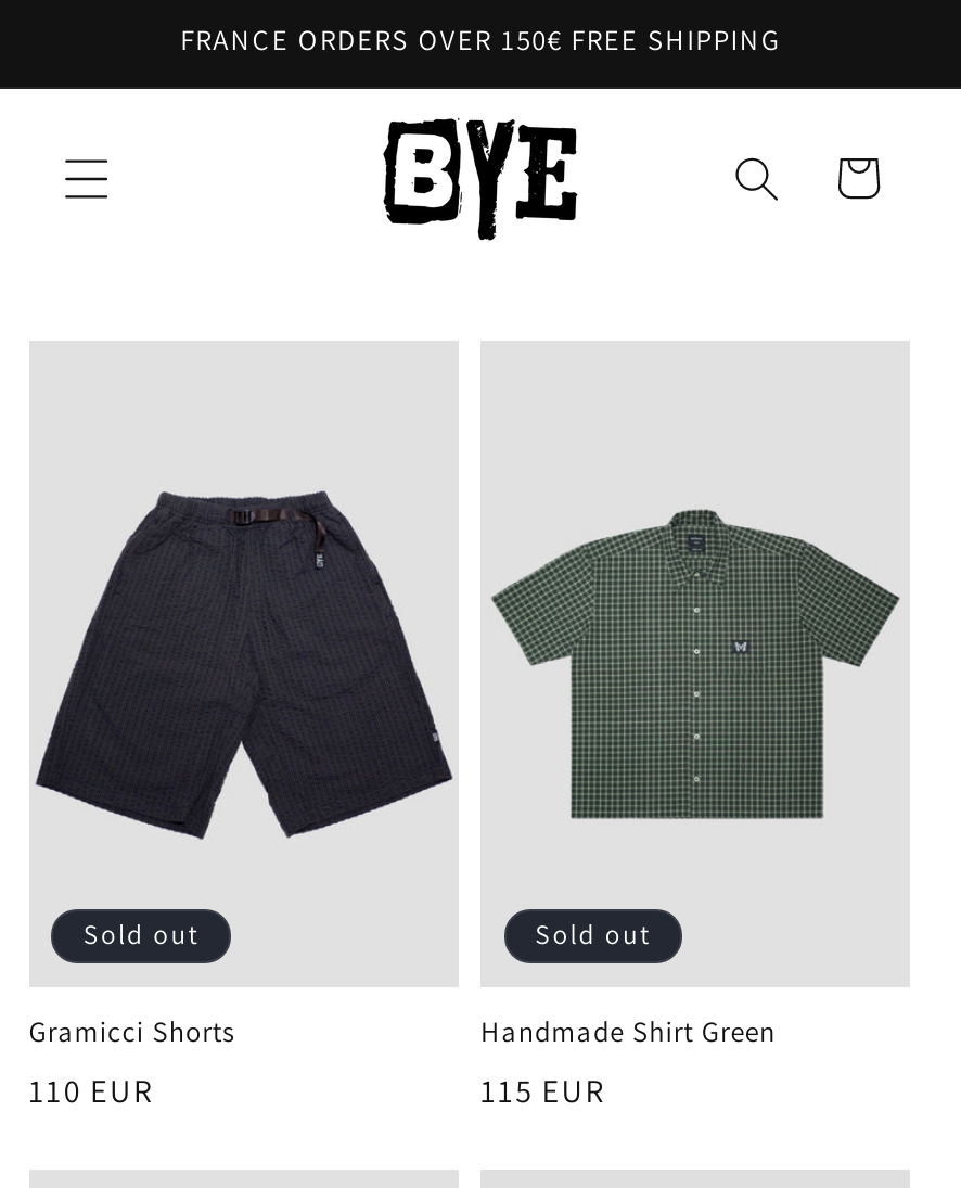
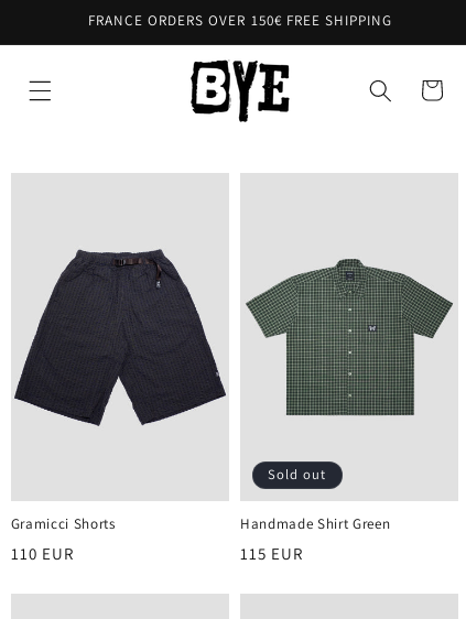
- Sold out
